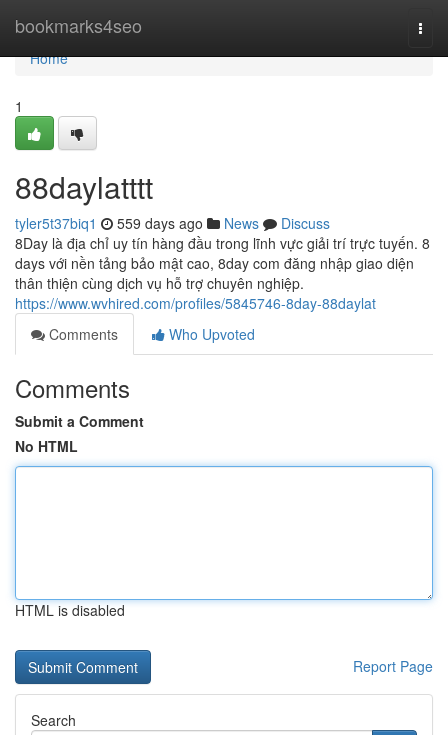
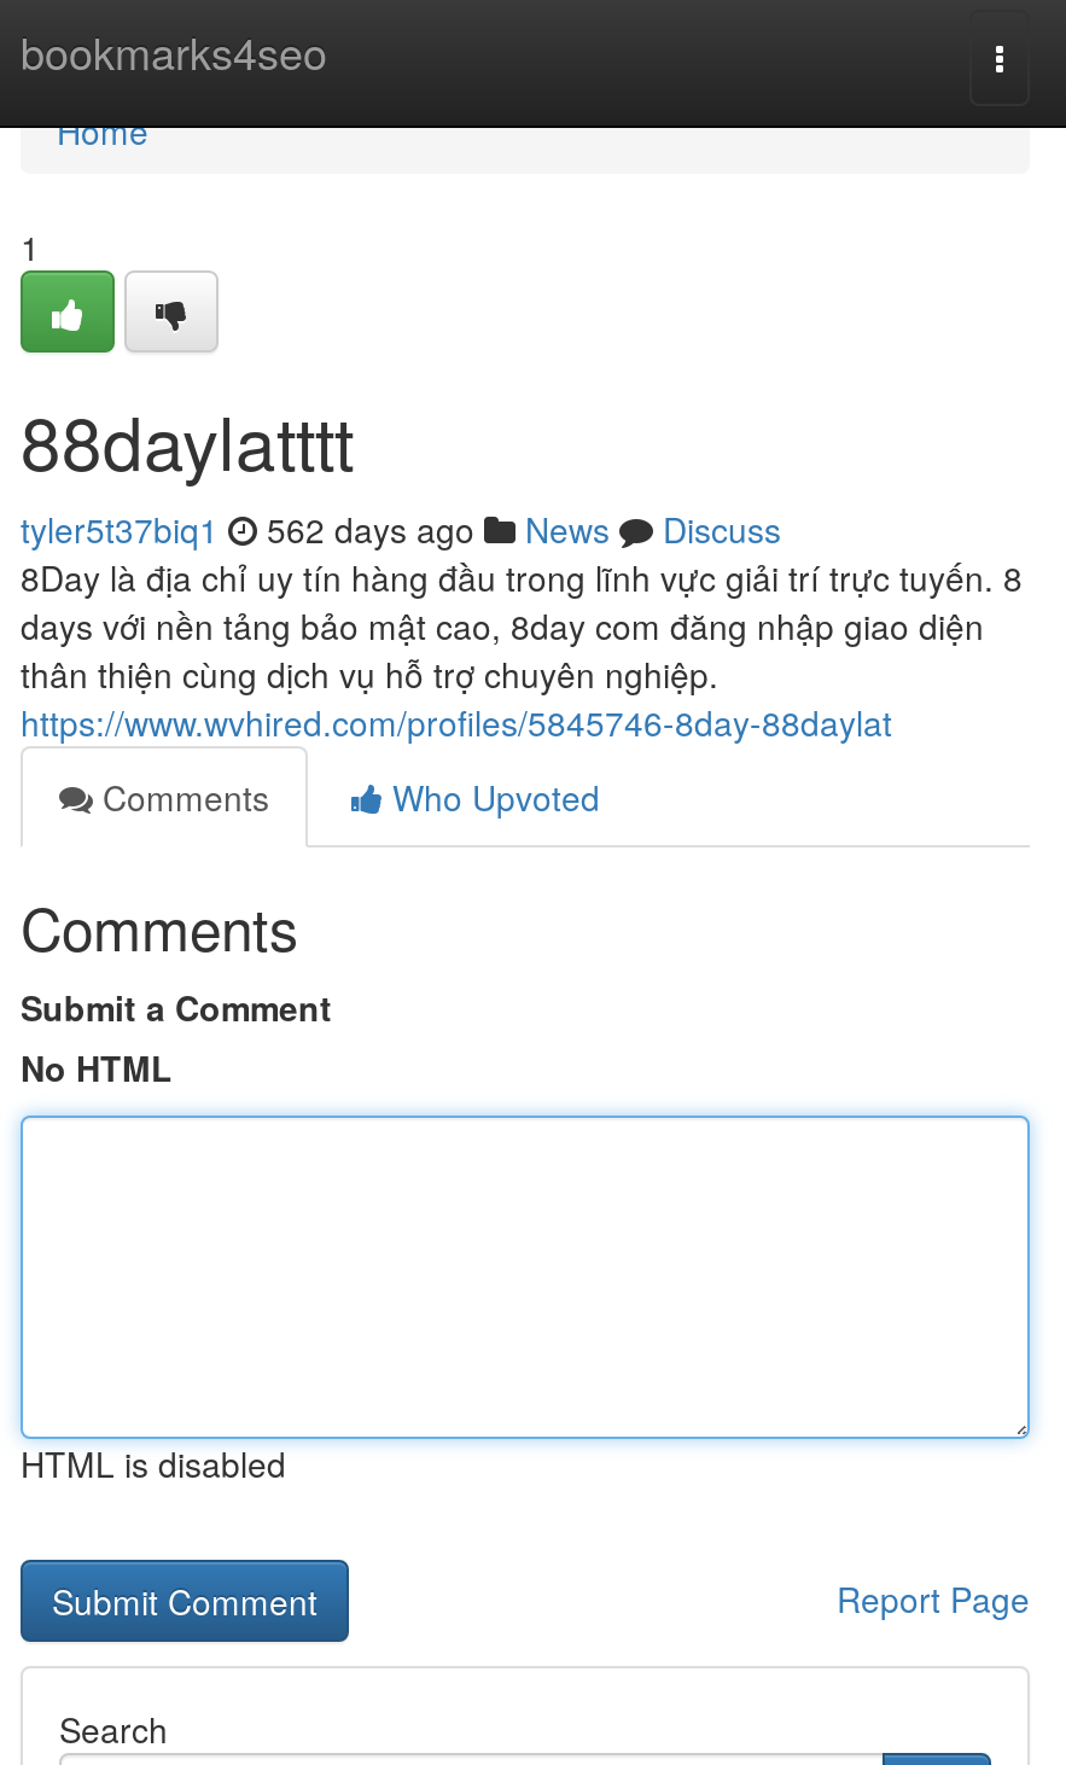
- tyler5t37biq1 559 days ago News Discuss
+ tyler5t37biq1 562 days ago News Discuss
